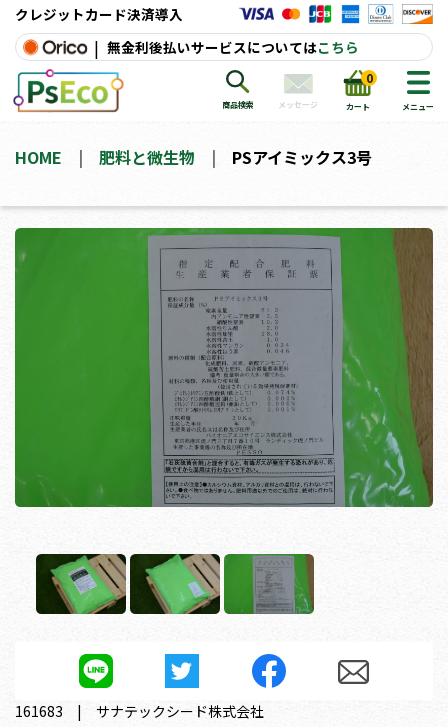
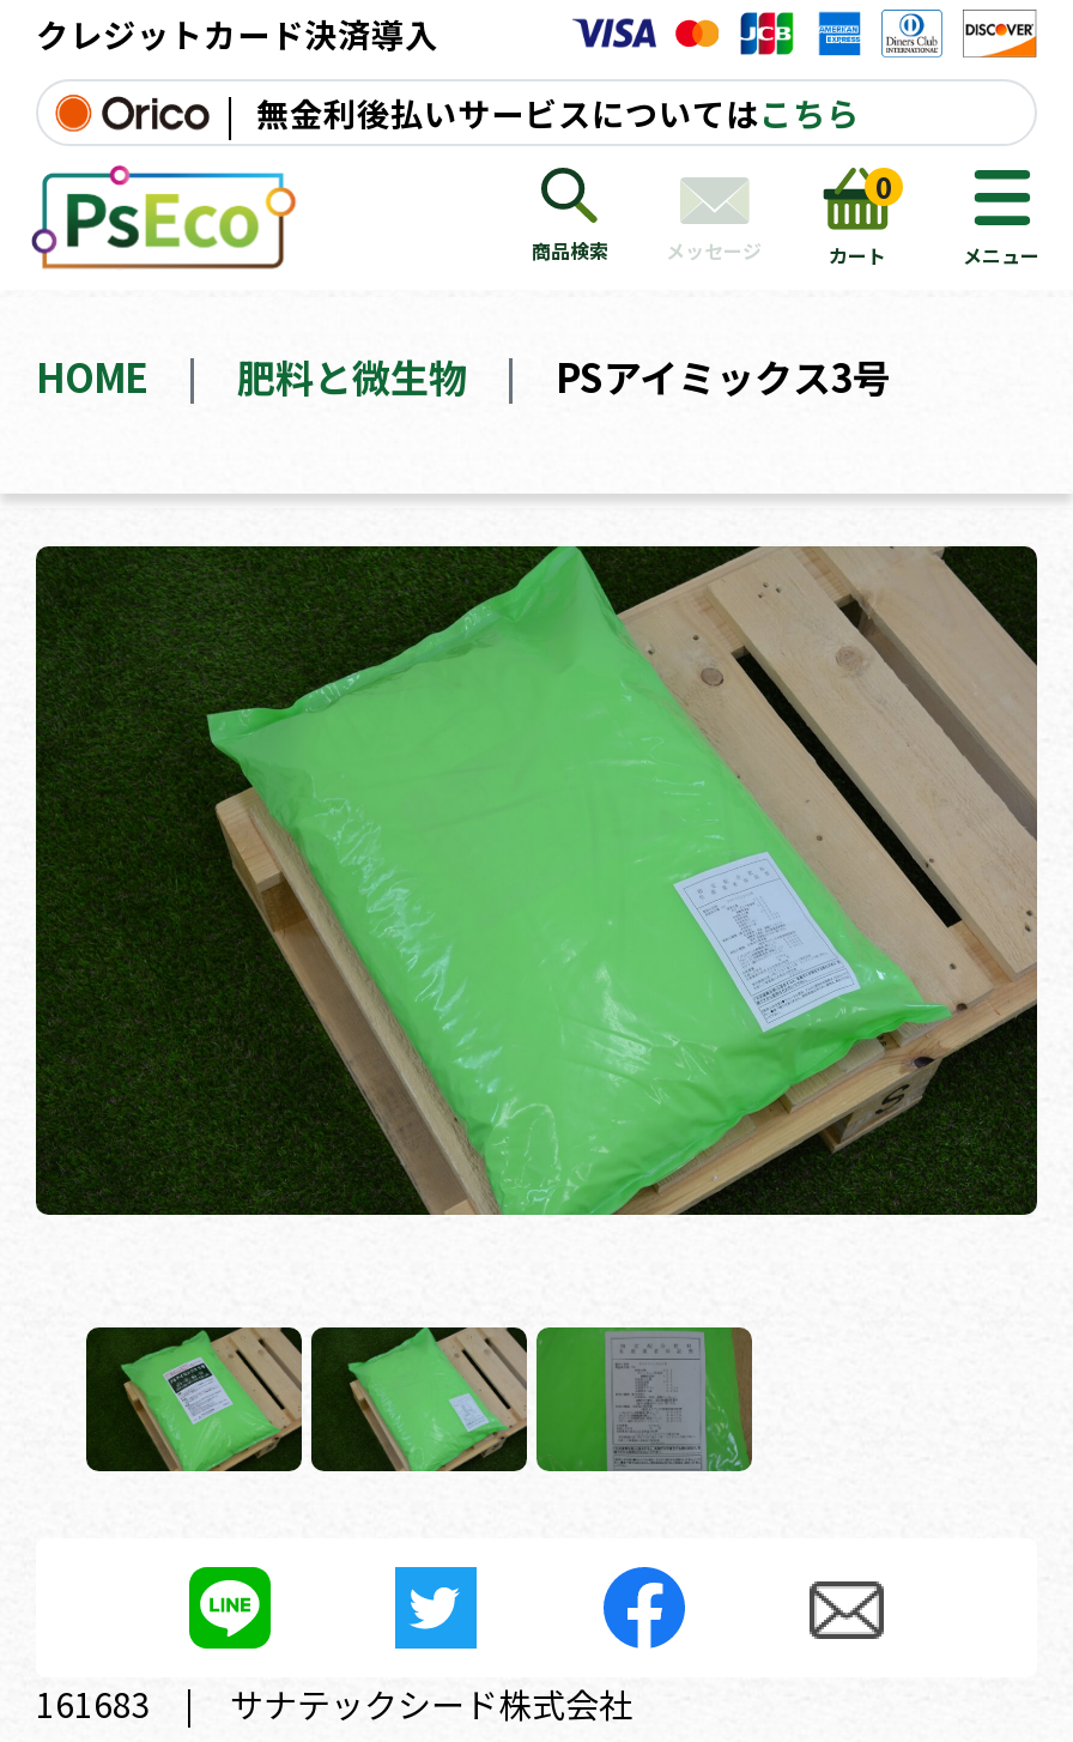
- [image]
+ [image]
